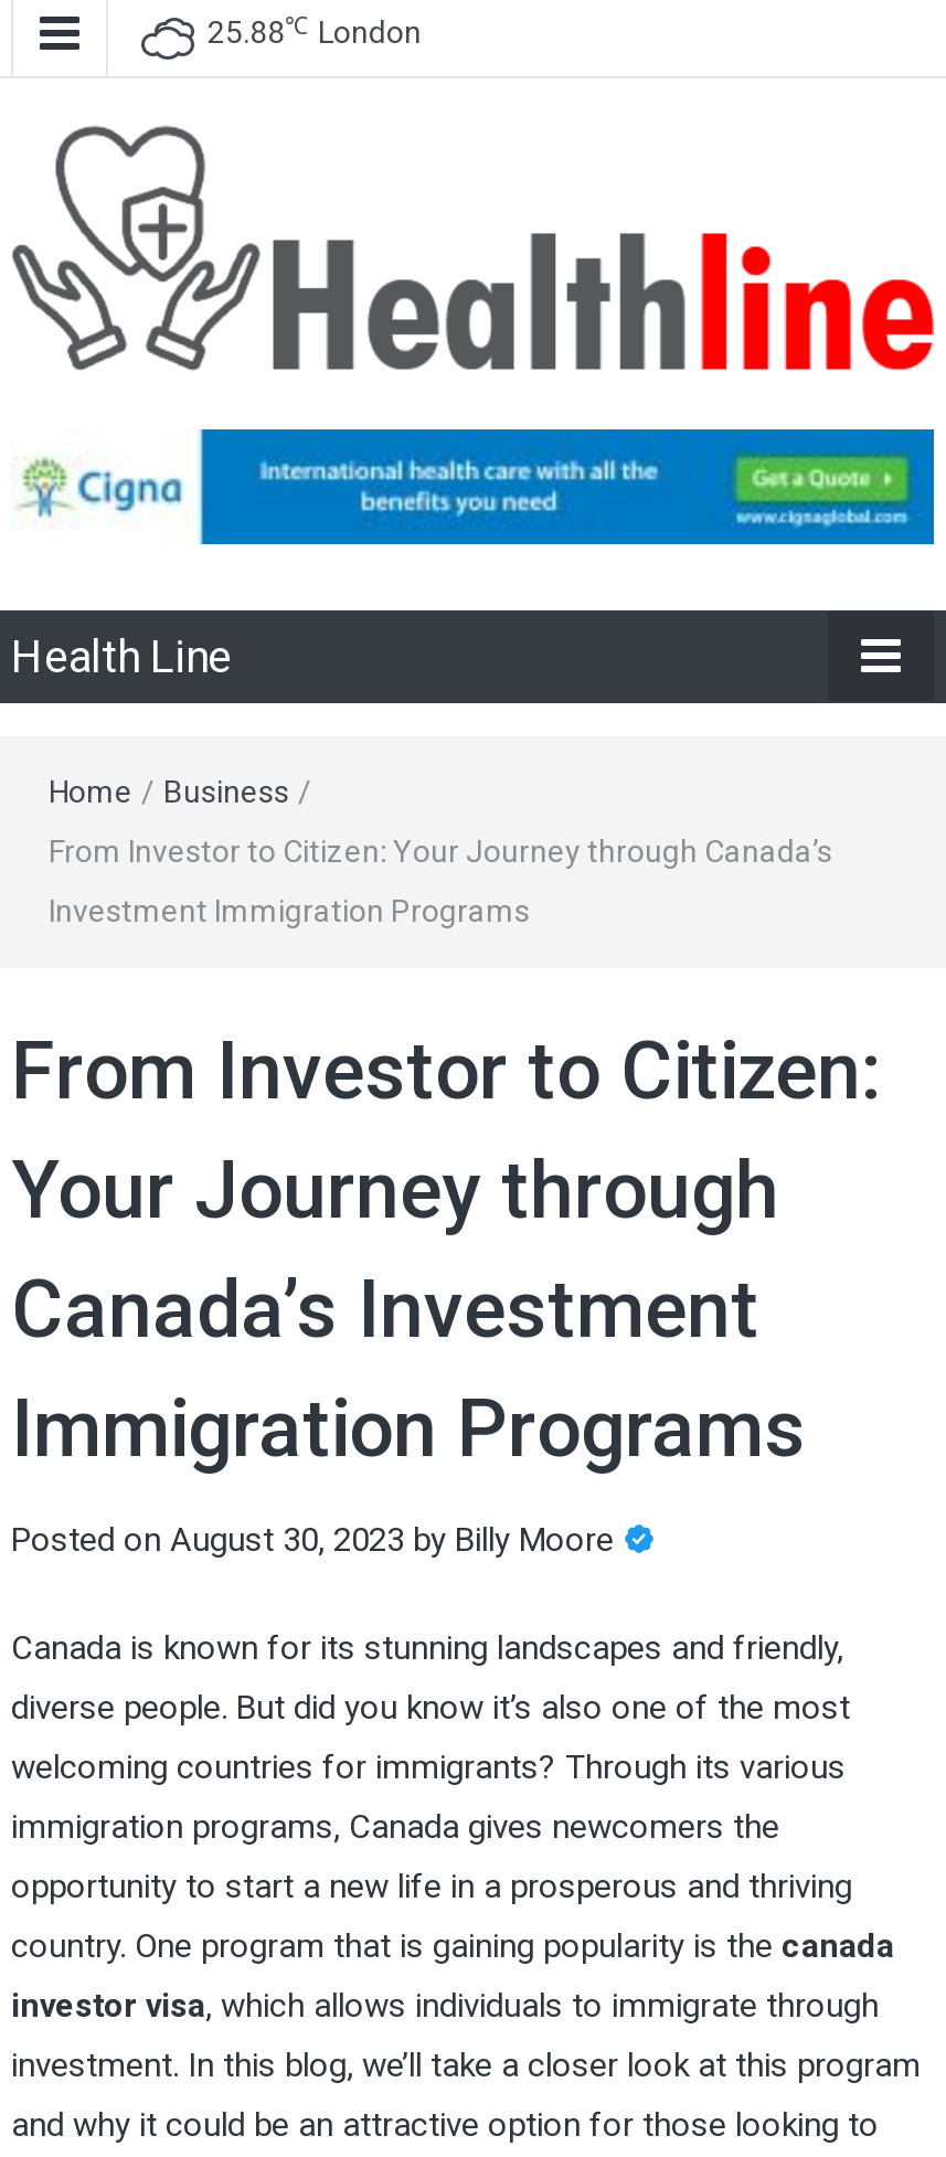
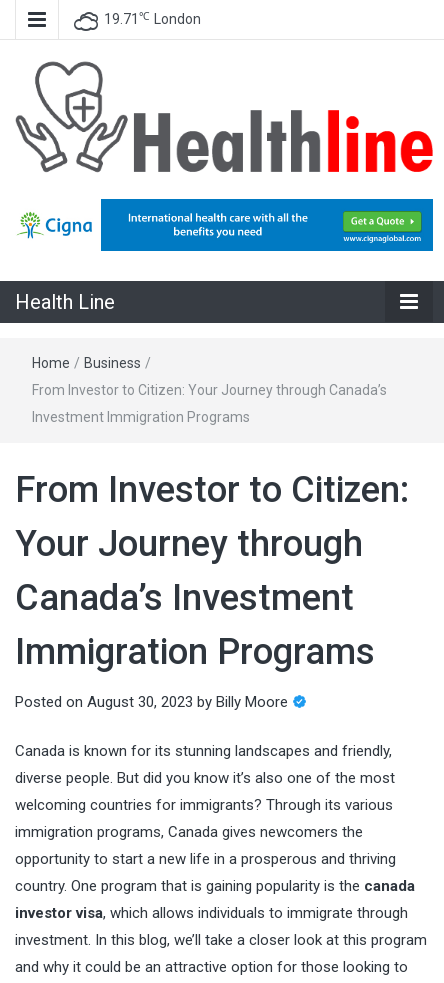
- 25.88℃ London
+ 19.71℃ London
